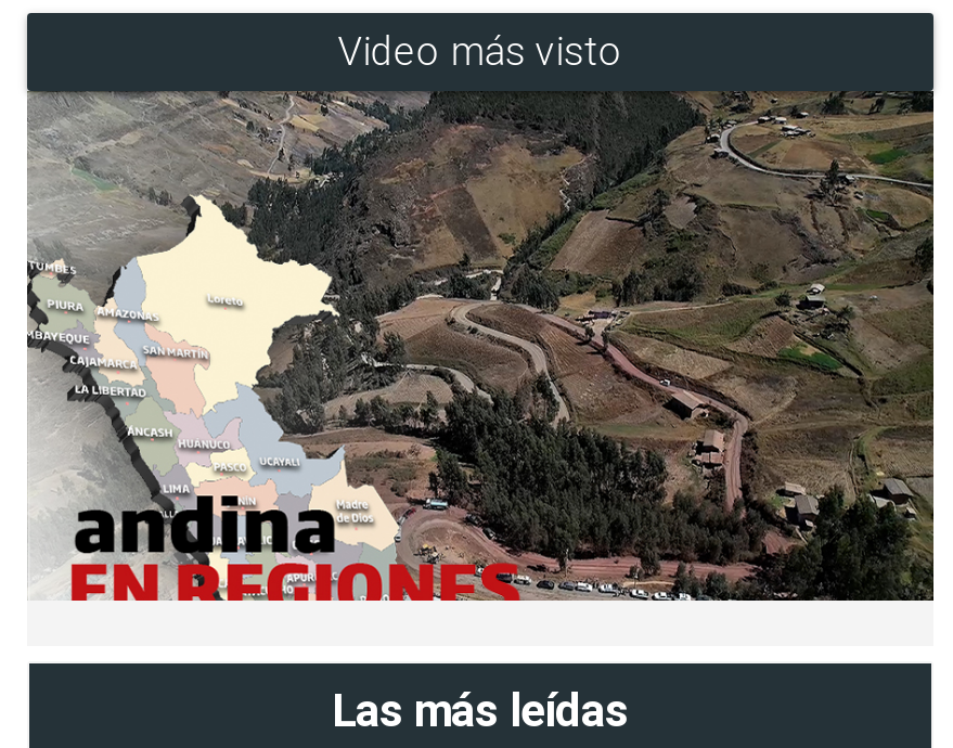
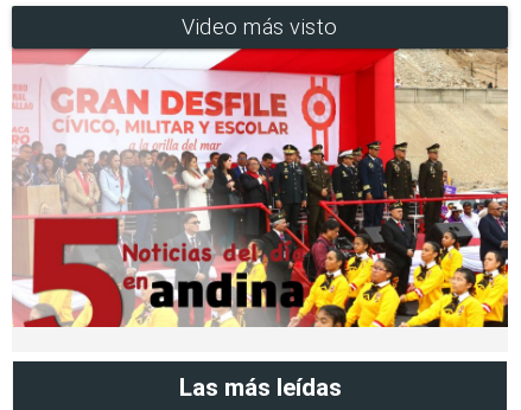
- [image]
+ [image]
